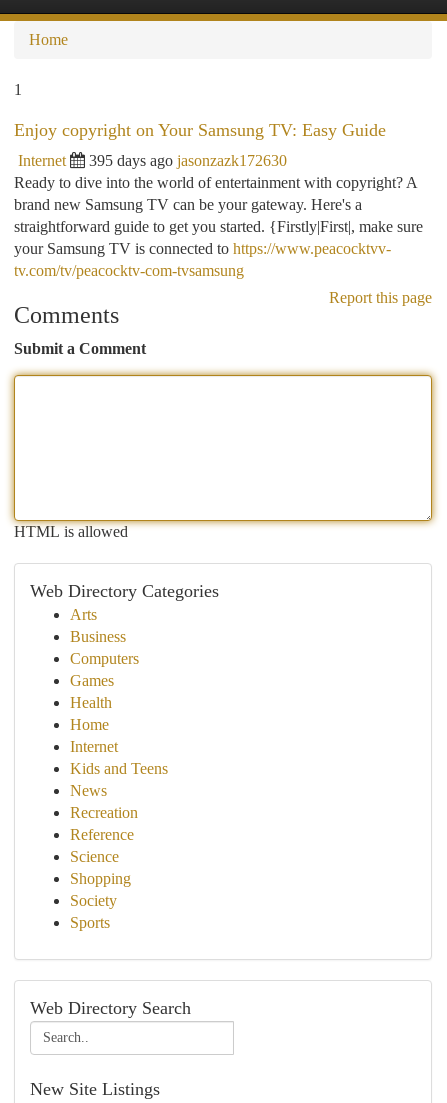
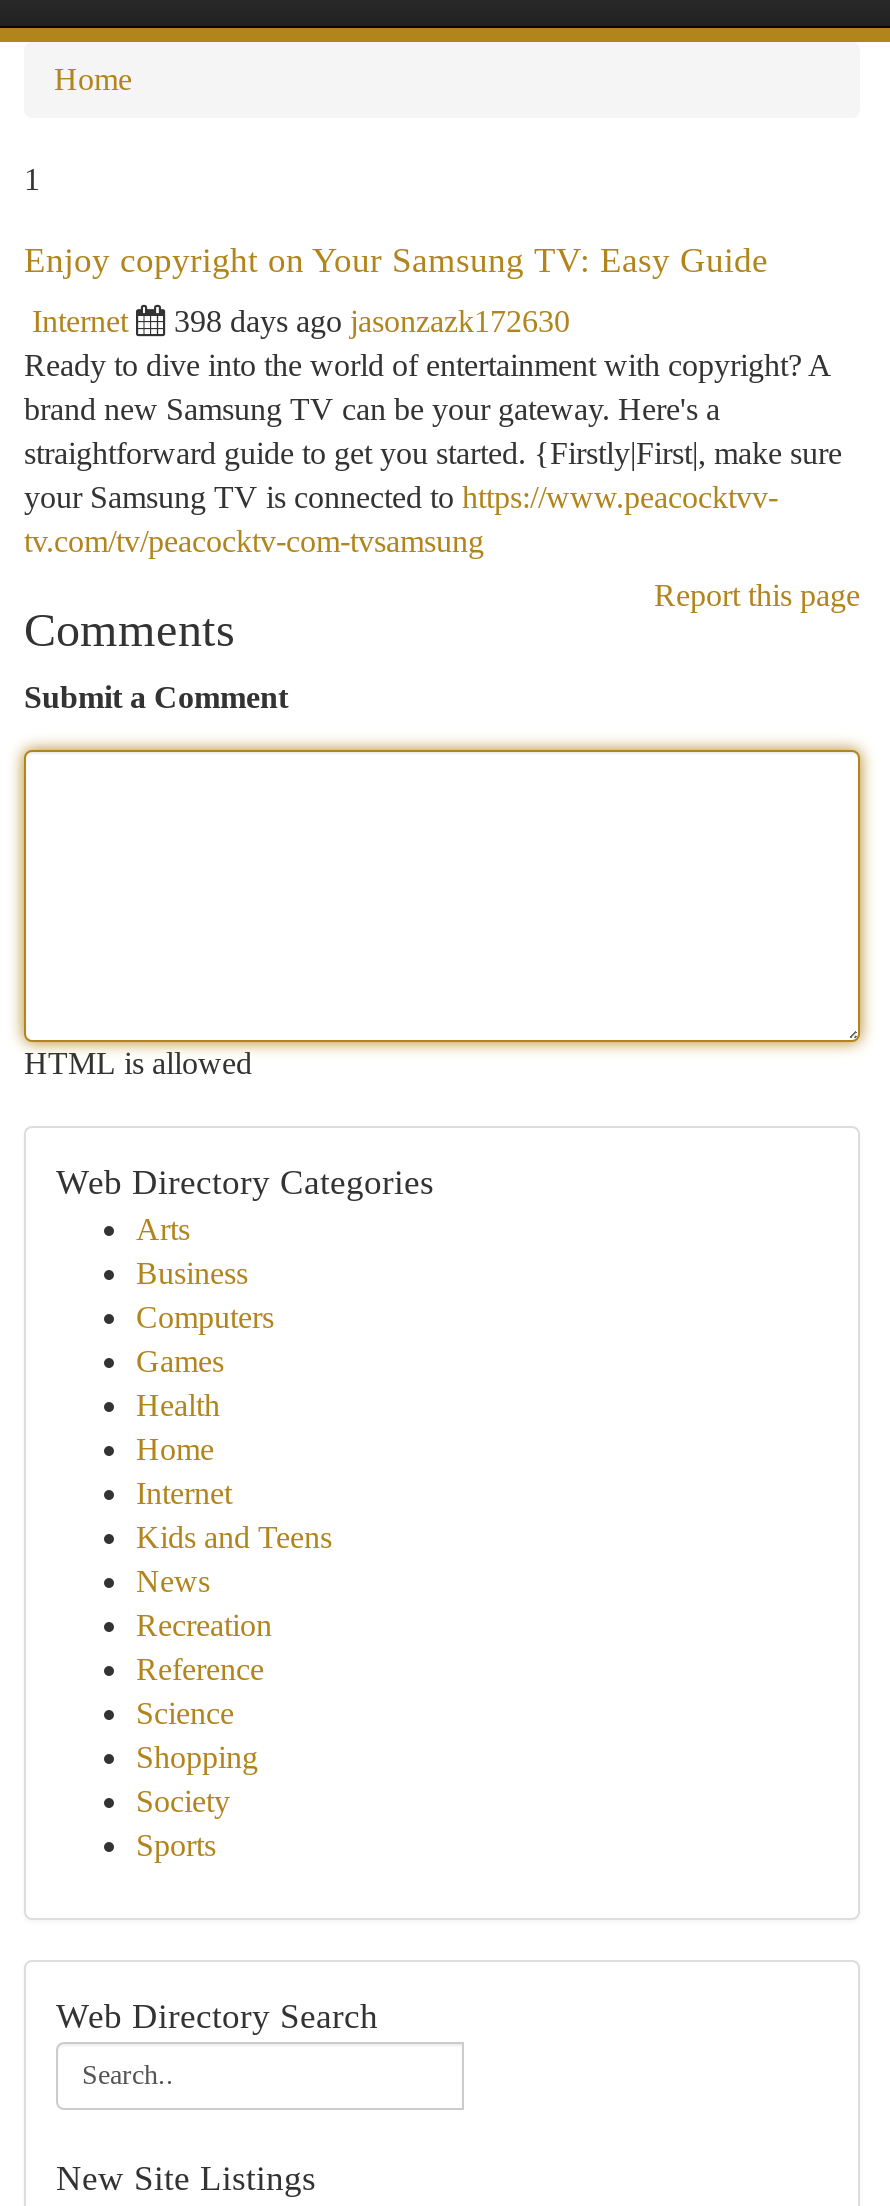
- 395 days ago jasonzazk172630
+ 398 days ago jasonzazk172630
